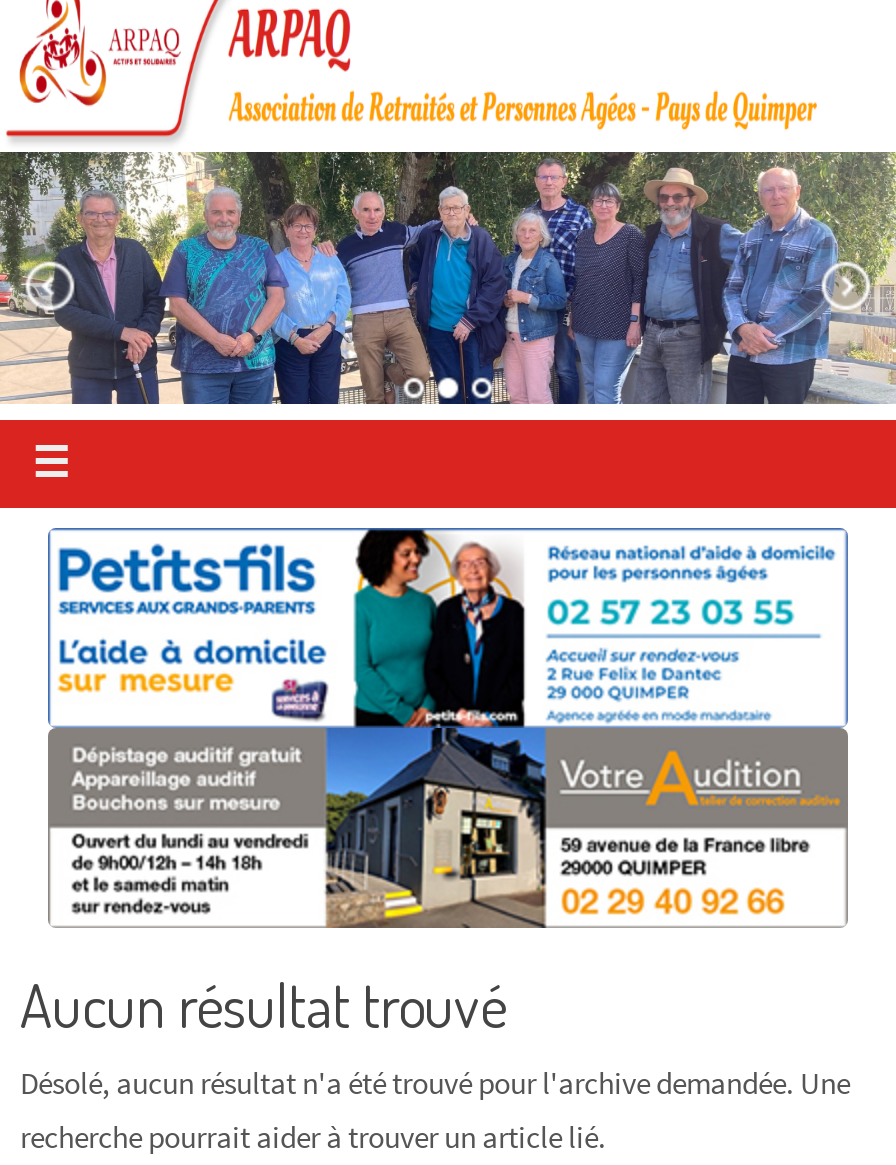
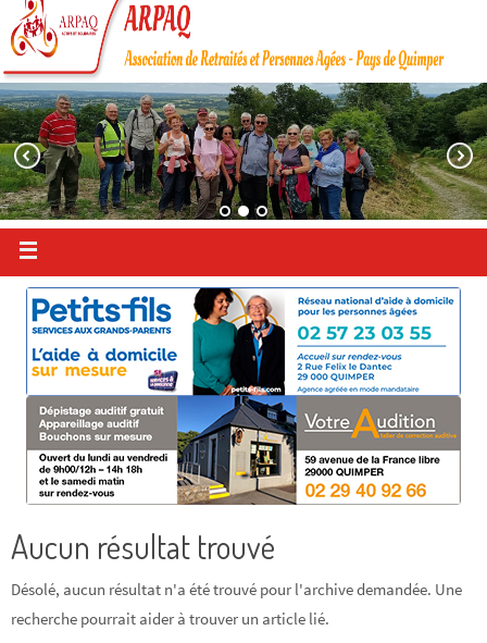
- [image]
+ [image]
